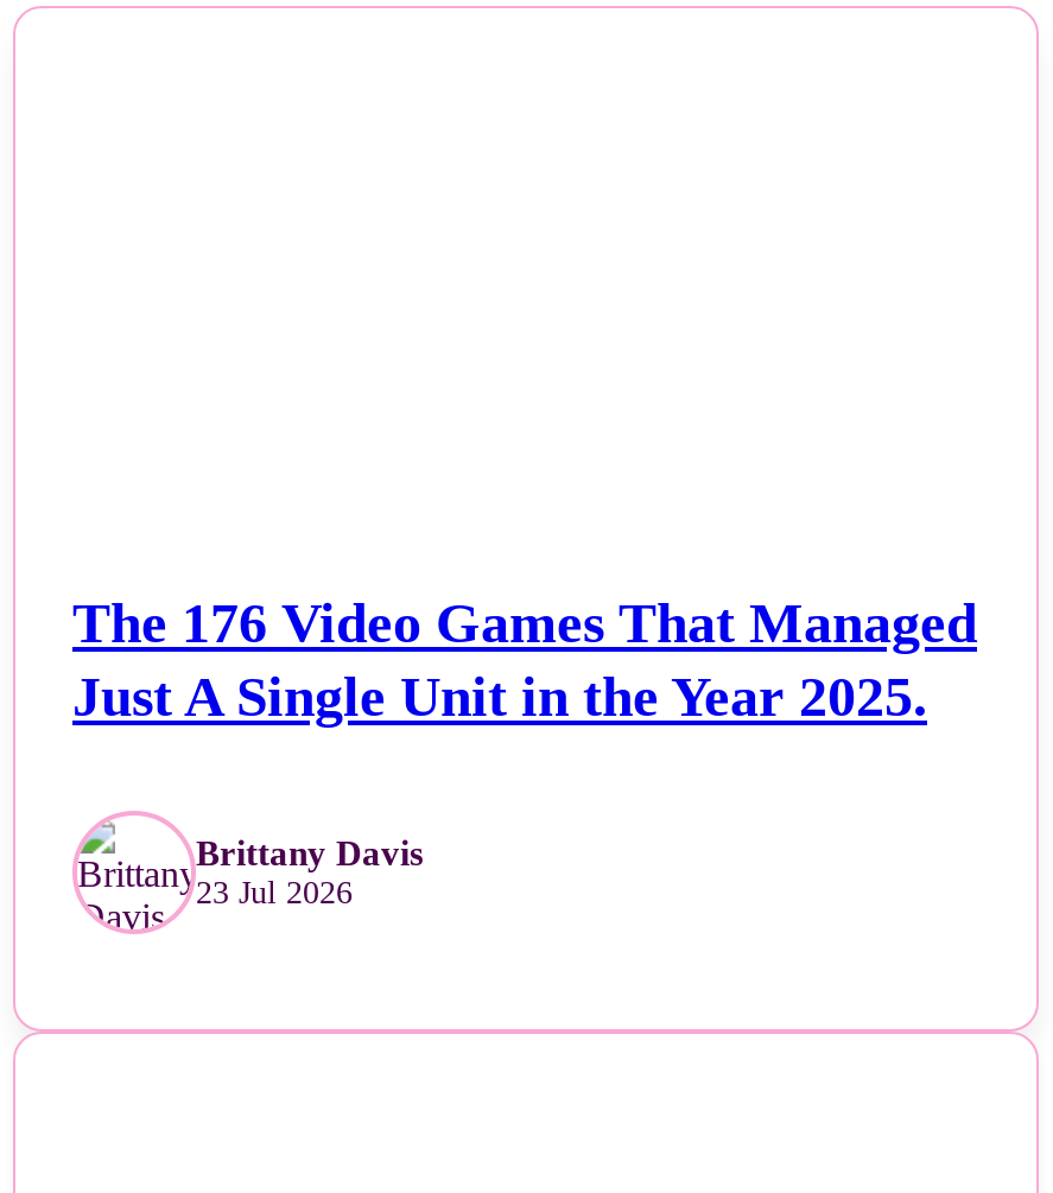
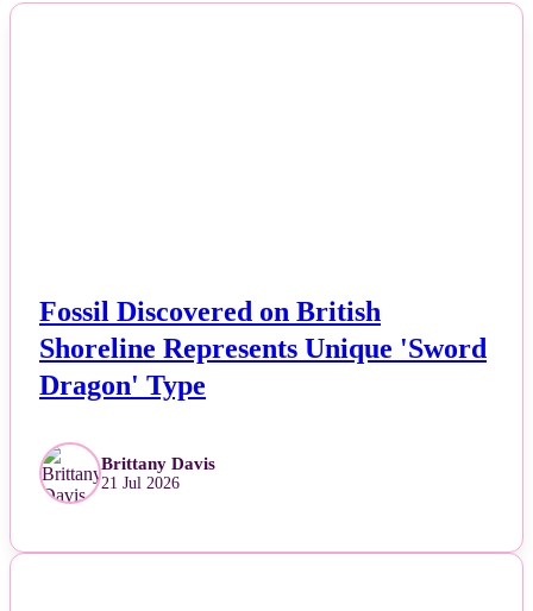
- The 176 Video Games That Managed
- Just A Single Unit in the Year 2025.
+ Fossil Discovered on British
+ Shoreline Represents Unique 'Sword
+ Dragon' Type

- 23 Jul 2026
+ 21 Jul 2026
